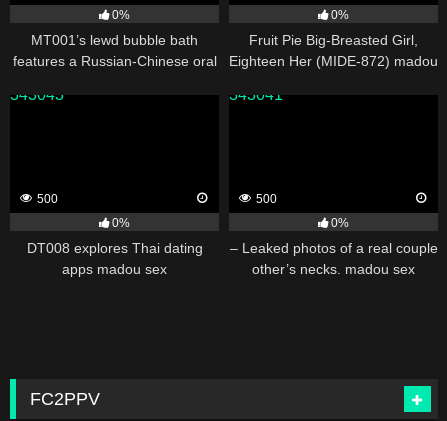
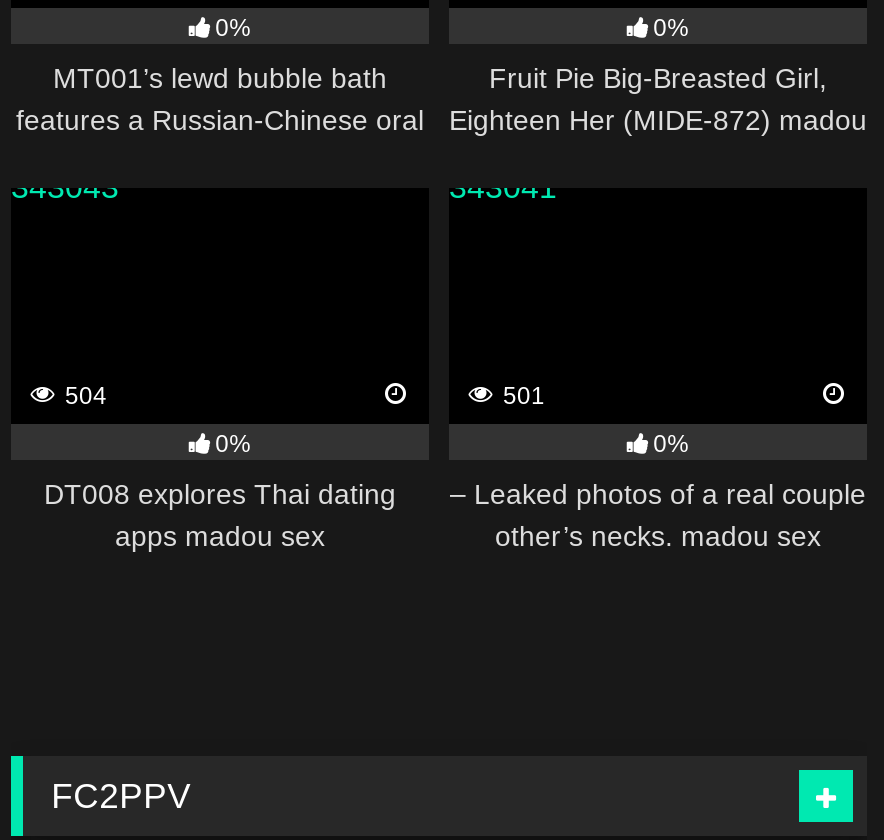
- 500
+ 504

- 500
+ 501
